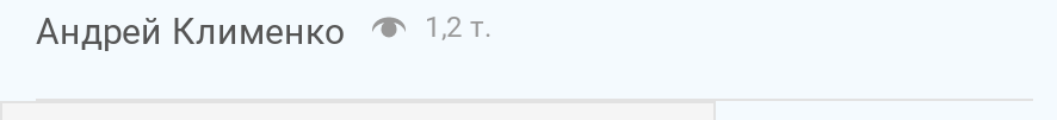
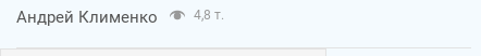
- 1,2 т.
+ 4,8 т.
